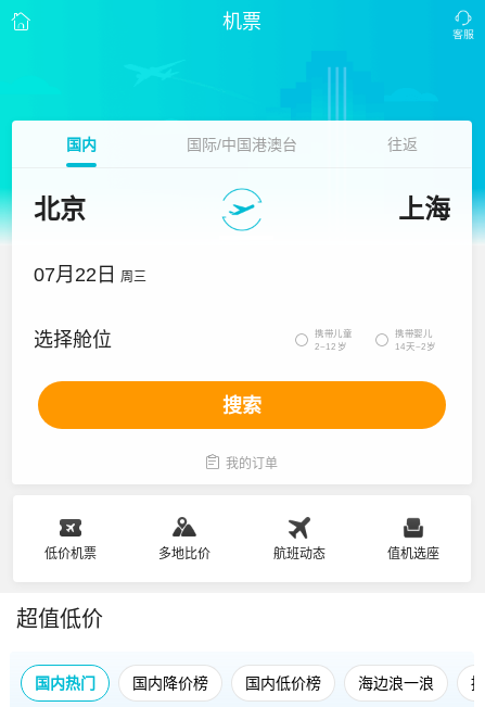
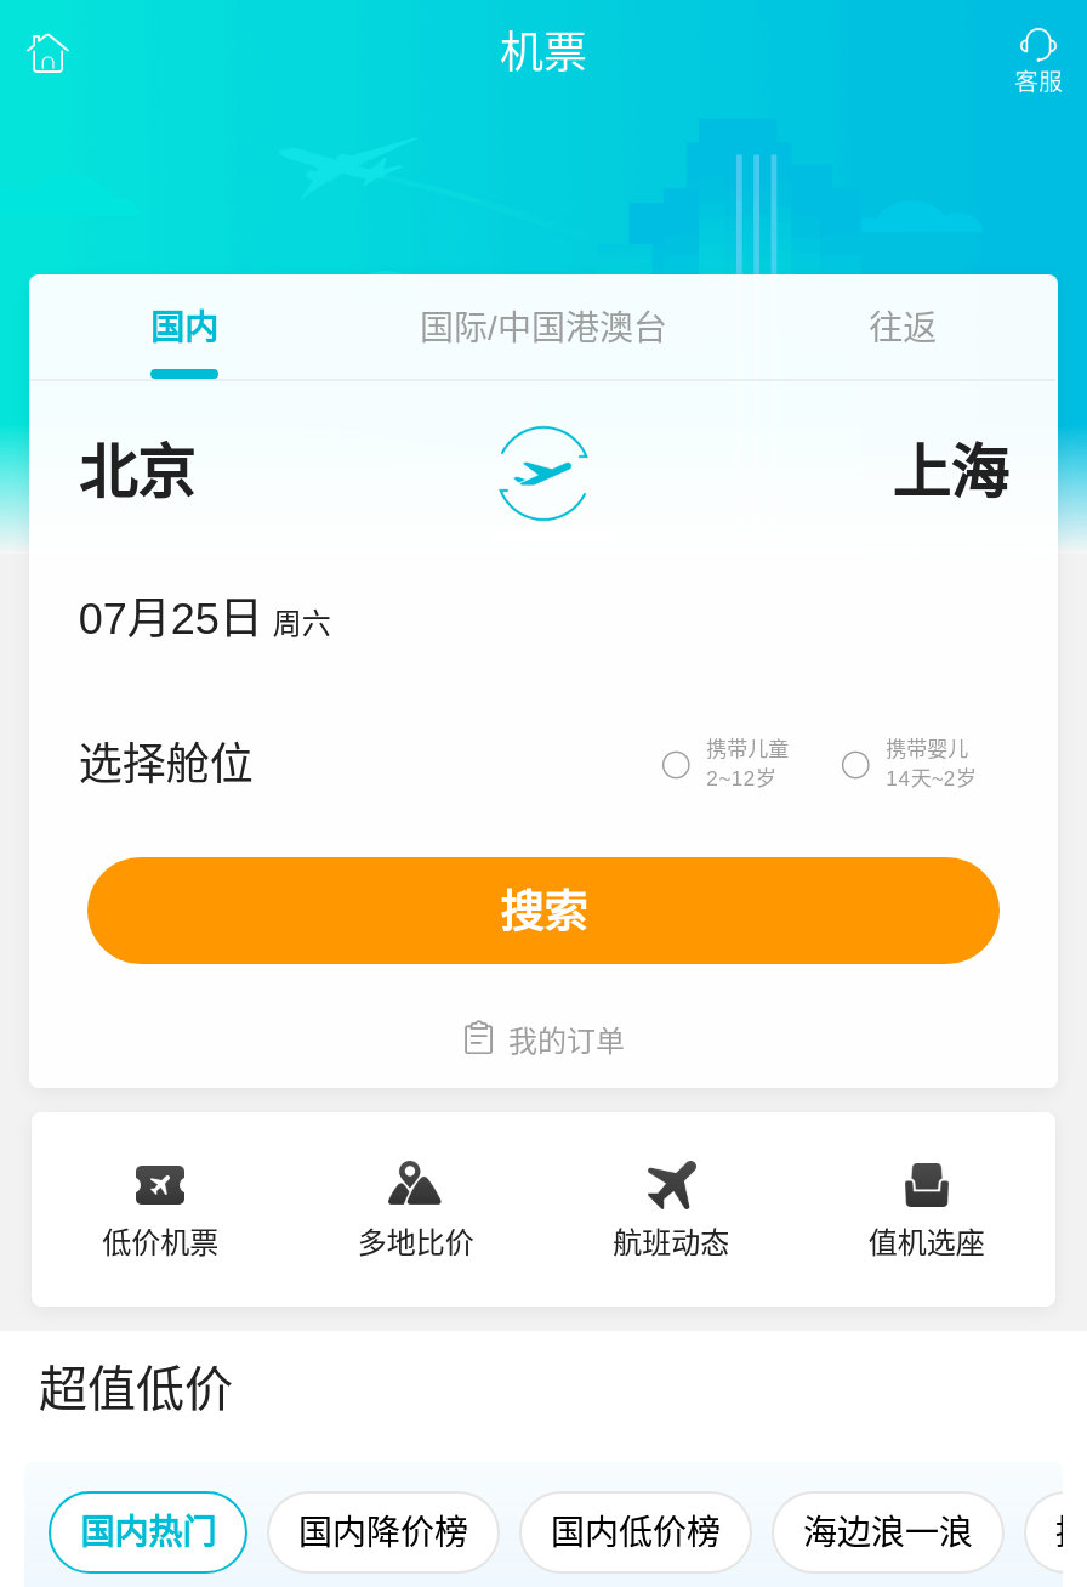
- 07月22日 周三
+ 07月25日 周六
